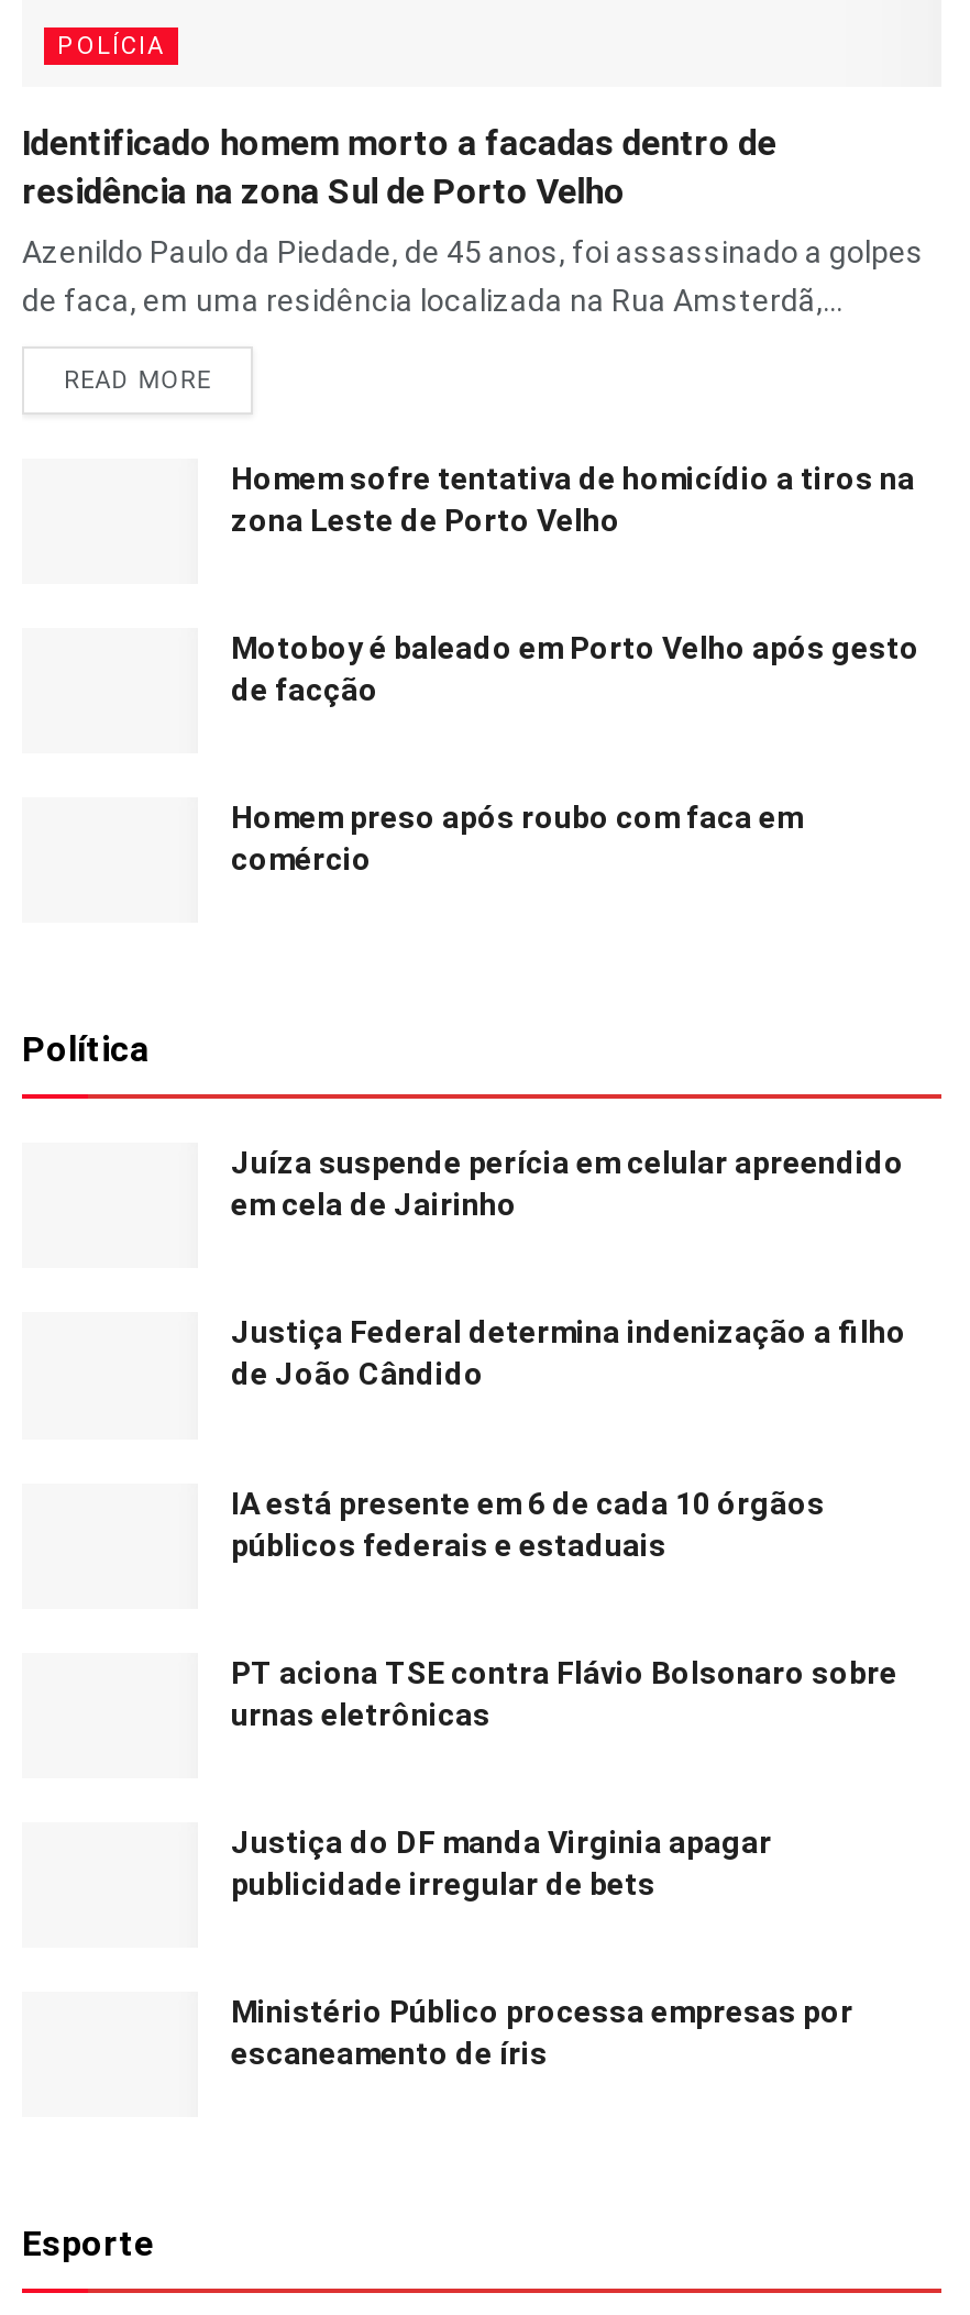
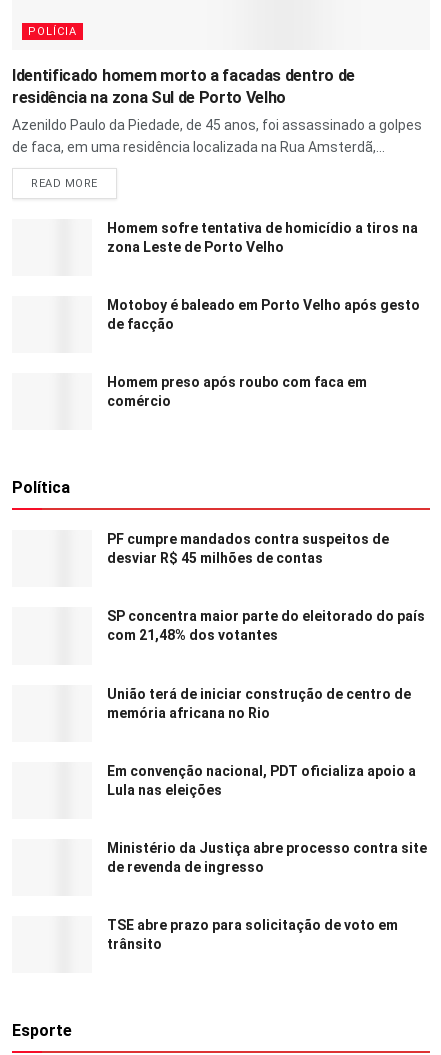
- Juíza suspende perícia em celular apreendido
- em cela de Jairinho
+ PF cumpre mandados contra suspeitos de
+ desviar R$ 45 milhões de contas

- Justiça Federal determina indenização a filho
- de João Cândido
+ SP concentra maior parte do eleitorado do país
+ com 21,48% dos votantes

- IA está presente em 6 de cada 10 órgãos
- públicos federais e estaduais
+ União terá de iniciar construção de centro de
+ memória africana no Rio

- PT aciona TSE contra Flávio Bolsonaro sobre
- urnas eletrônicas
+ Em convenção nacional, PDT oficializa apoio a
+ Lula nas eleições

- Justiça do DF manda Virginia apagar
- publicidade irregular de bets
+ Ministério da Justiça abre processo contra site
+ de revenda de ingresso

- Ministério Público processa empresas por
- escaneamento de íris
+ TSE abre prazo para solicitação de voto em
+ trânsito
